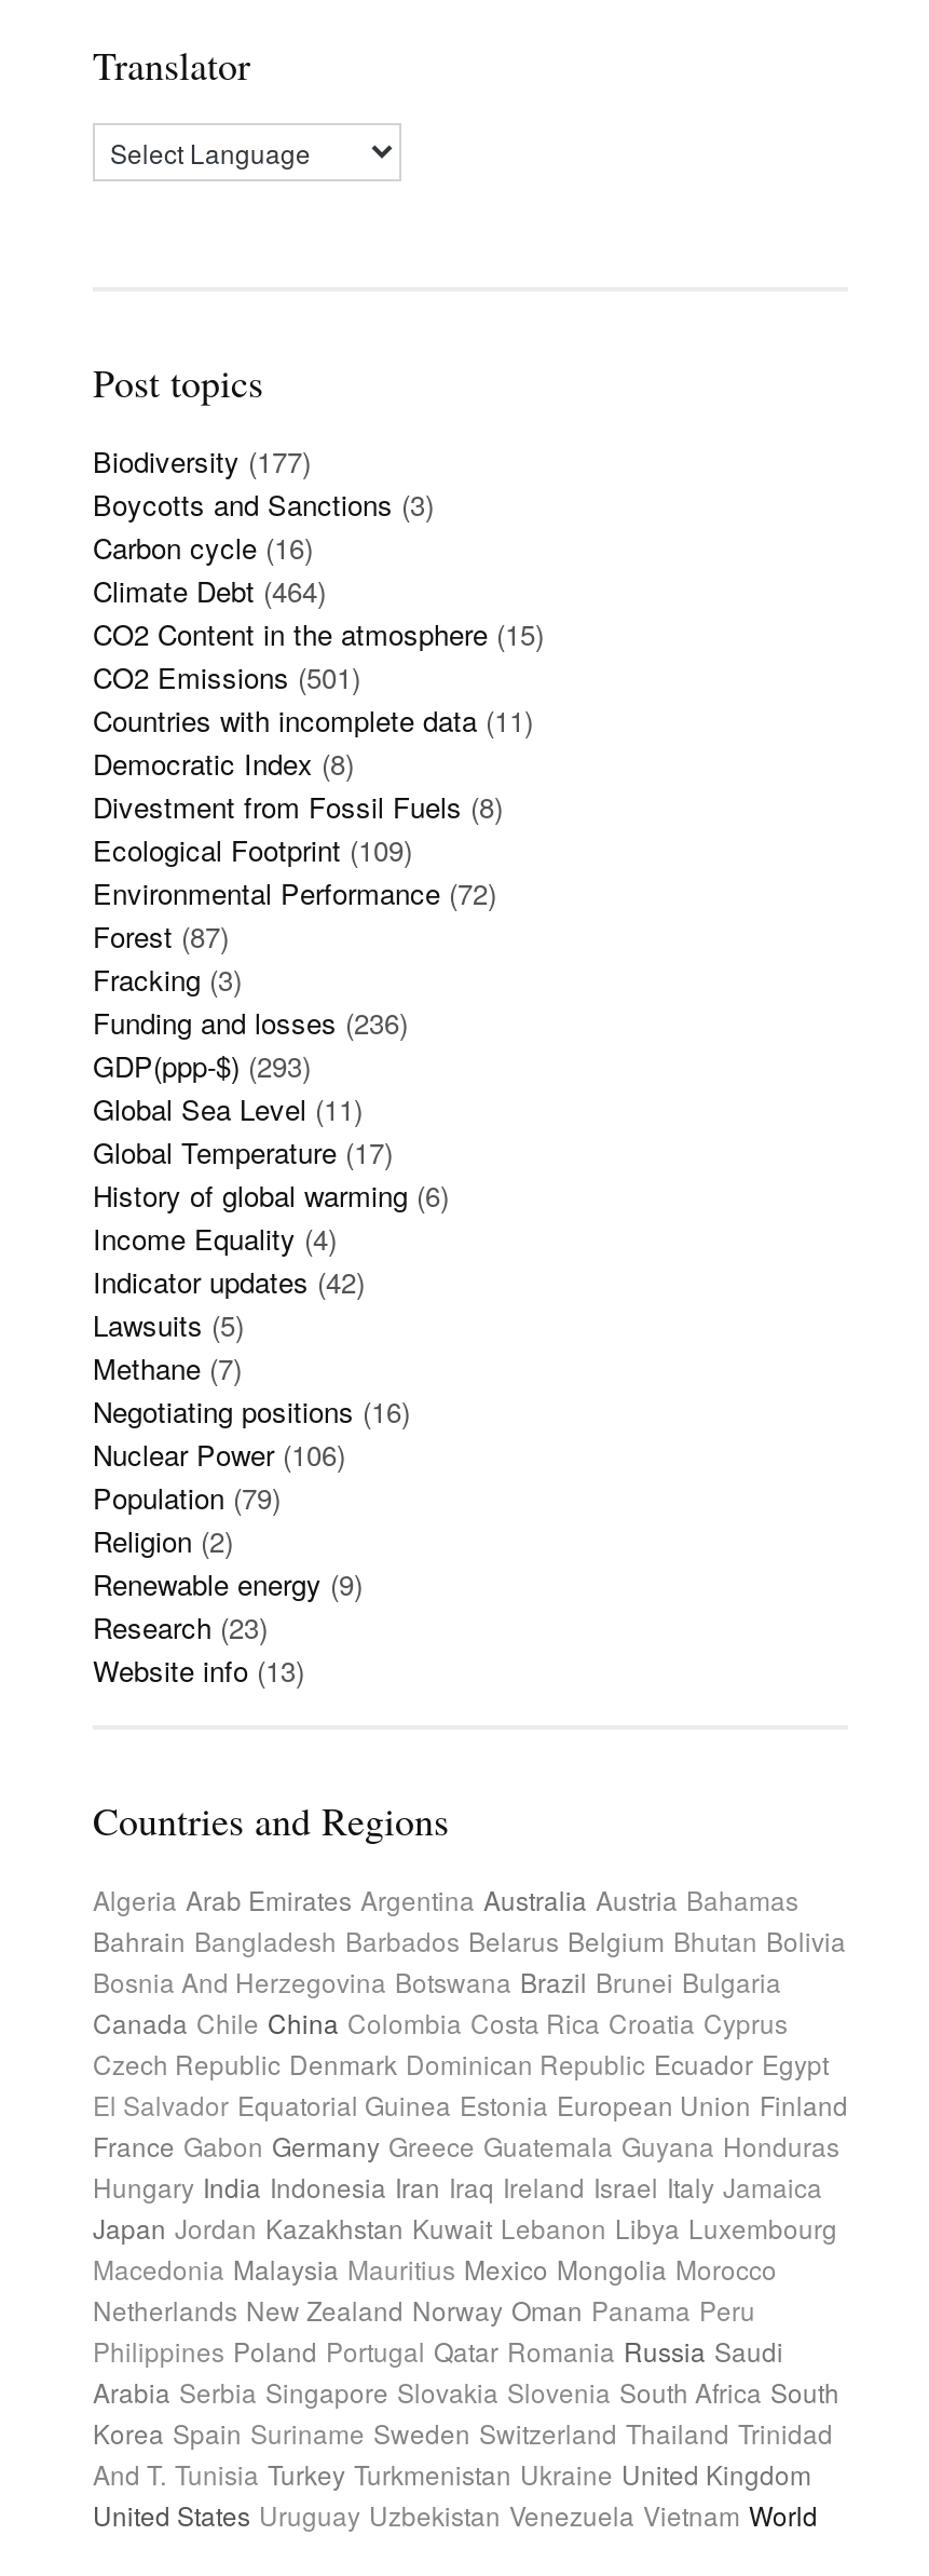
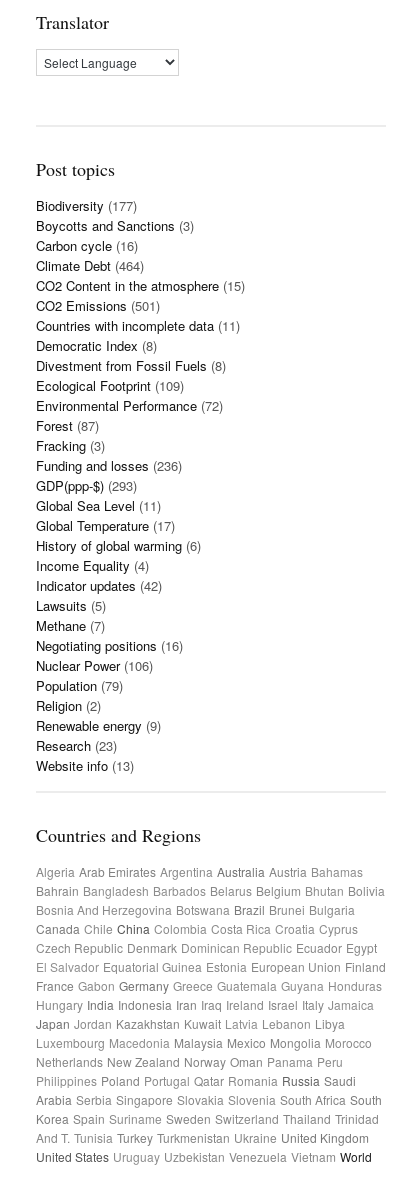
- Japan Jordan Kazakhstan Kuwait Lebanon Libya Luxembourg
+ Japan Jordan Kazakhstan Kuwait Latvia Lebanon Libya

- Macedonia Malaysia Mauritius Mexico Mongolia Morocco
+ Luxembourg Macedonia Malaysia Mexico Mongolia Morocco
